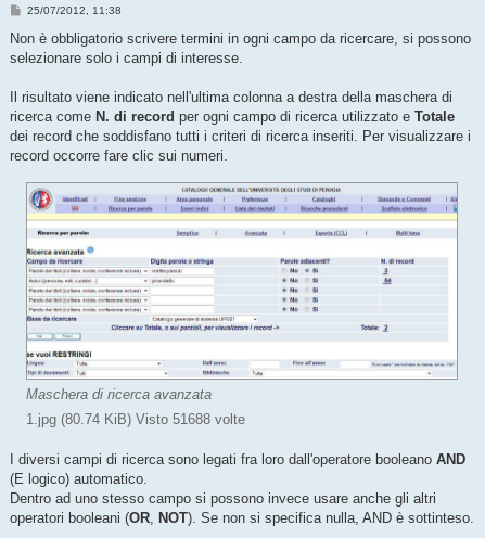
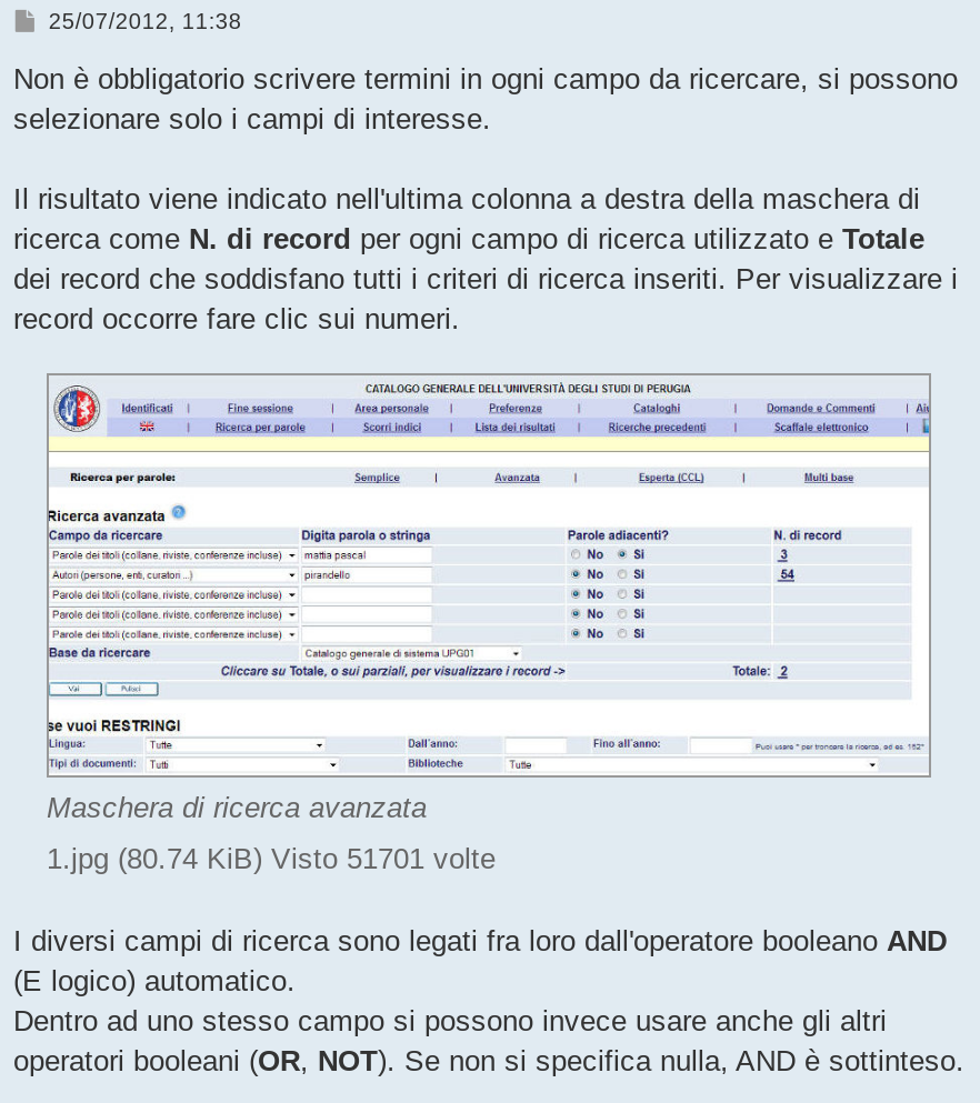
- 1.jpg (80.74 KiB) Visto 51688 volte
+ 1.jpg (80.74 KiB) Visto 51701 volte
